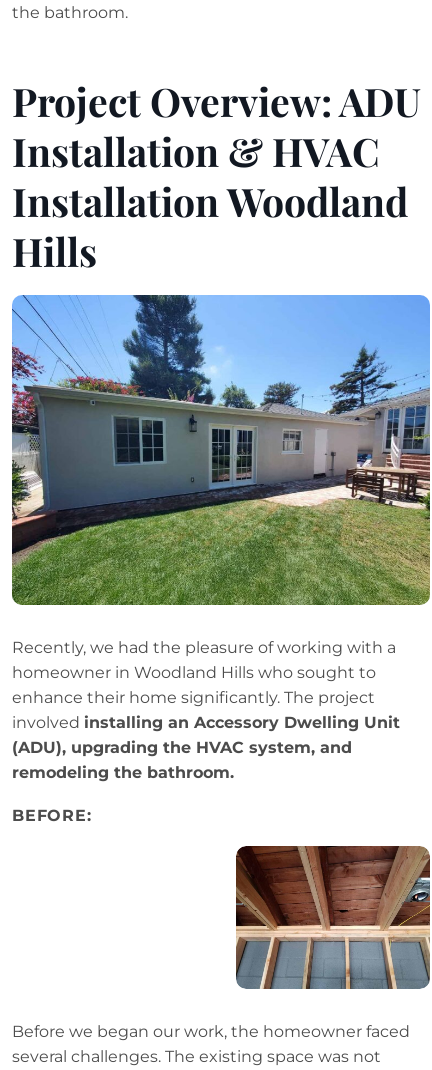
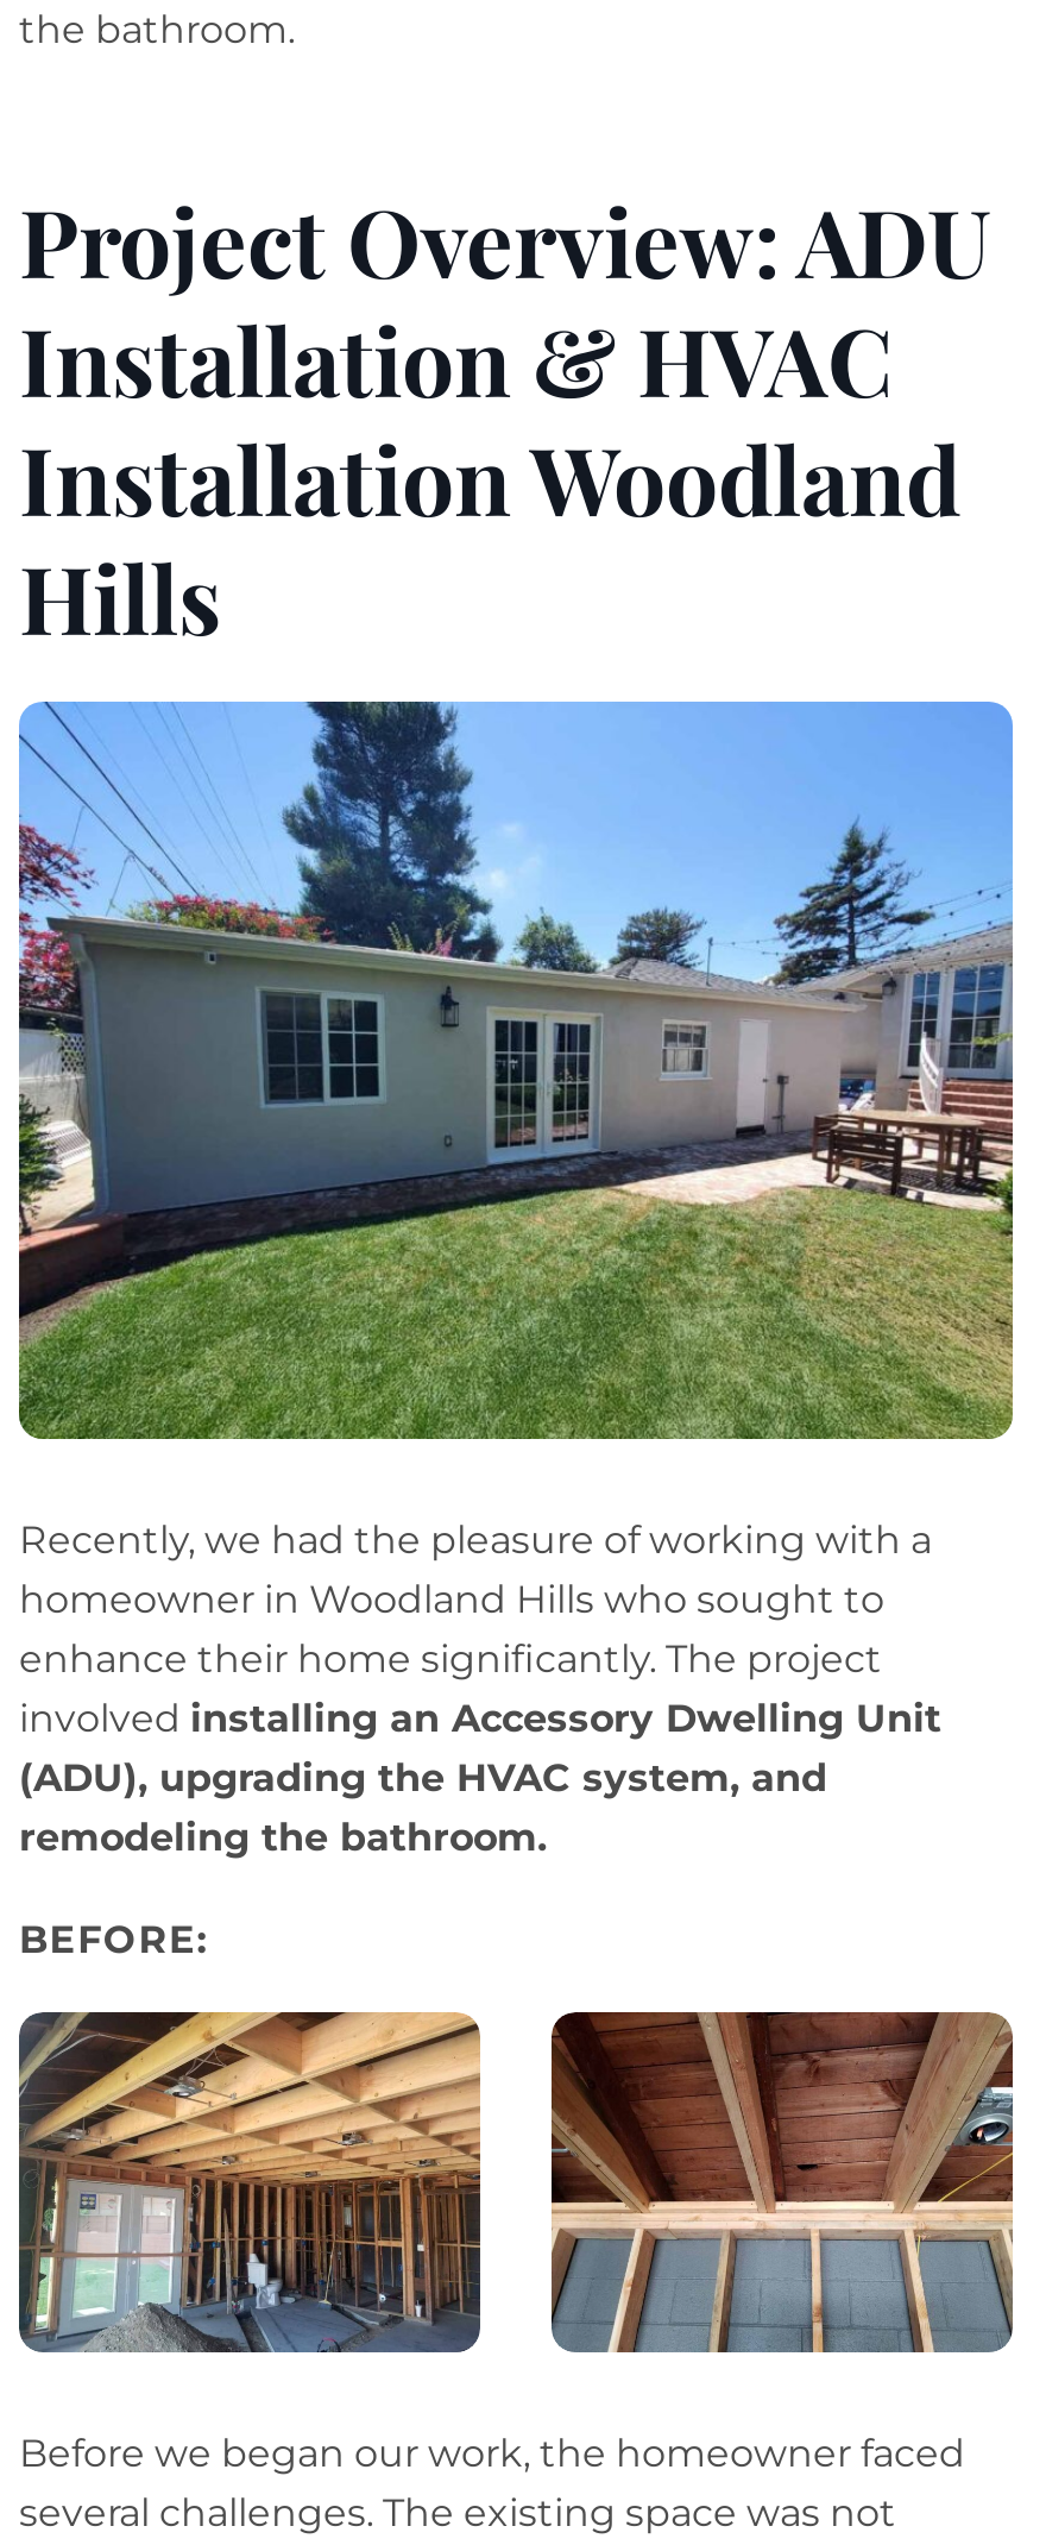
+ [image]
